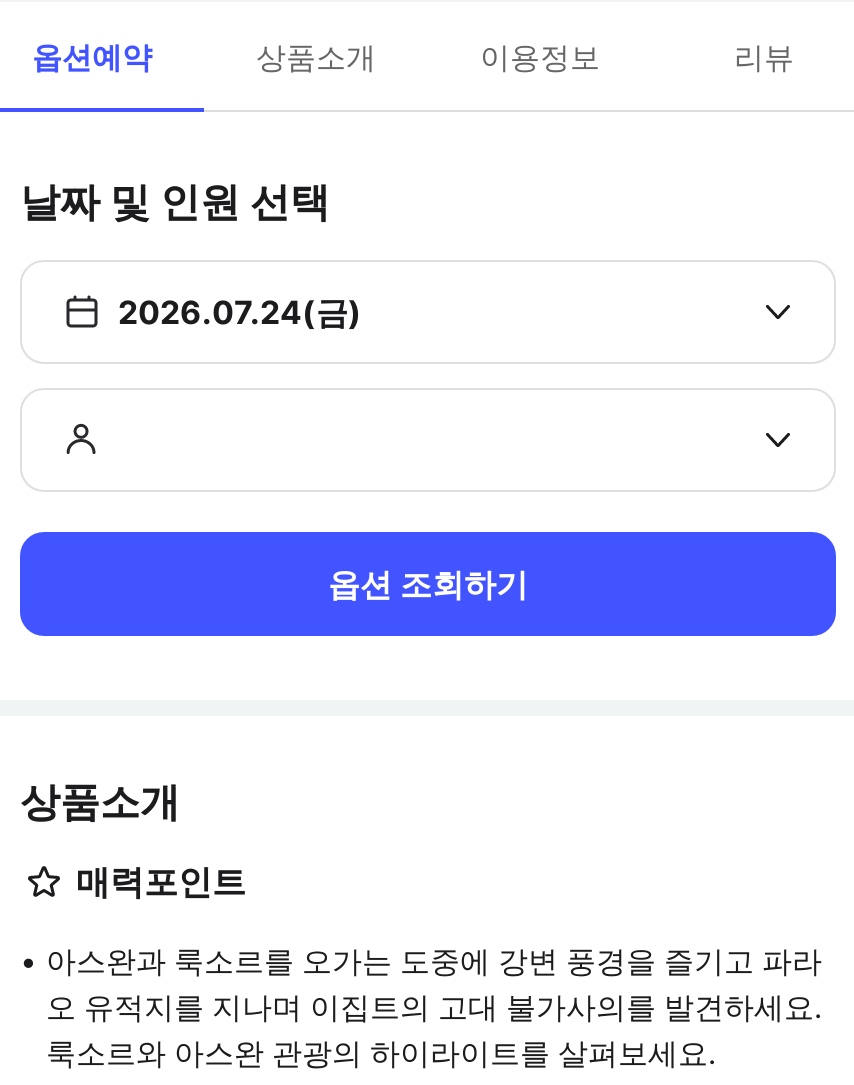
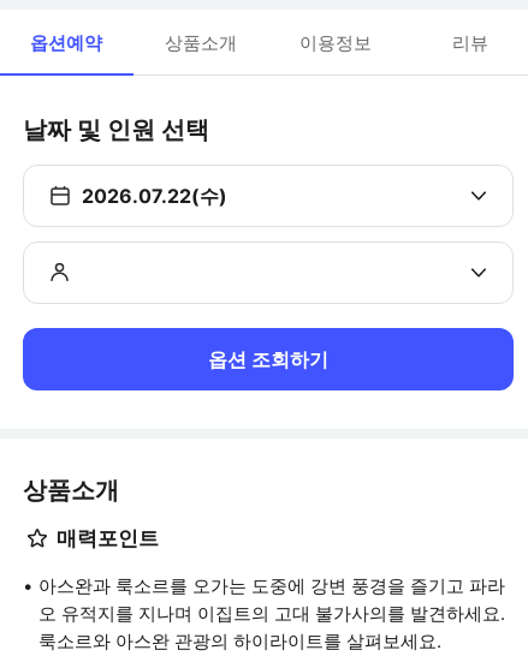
- 2026.07.24(금)
+ 2026.07.22(수)
